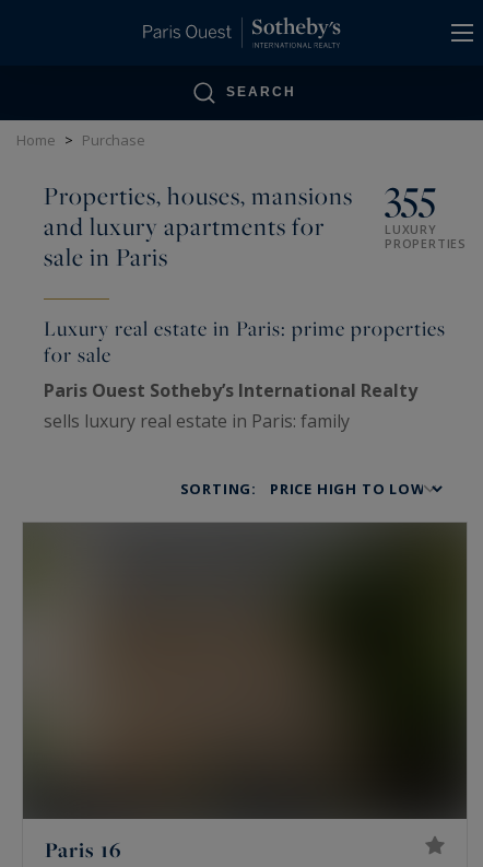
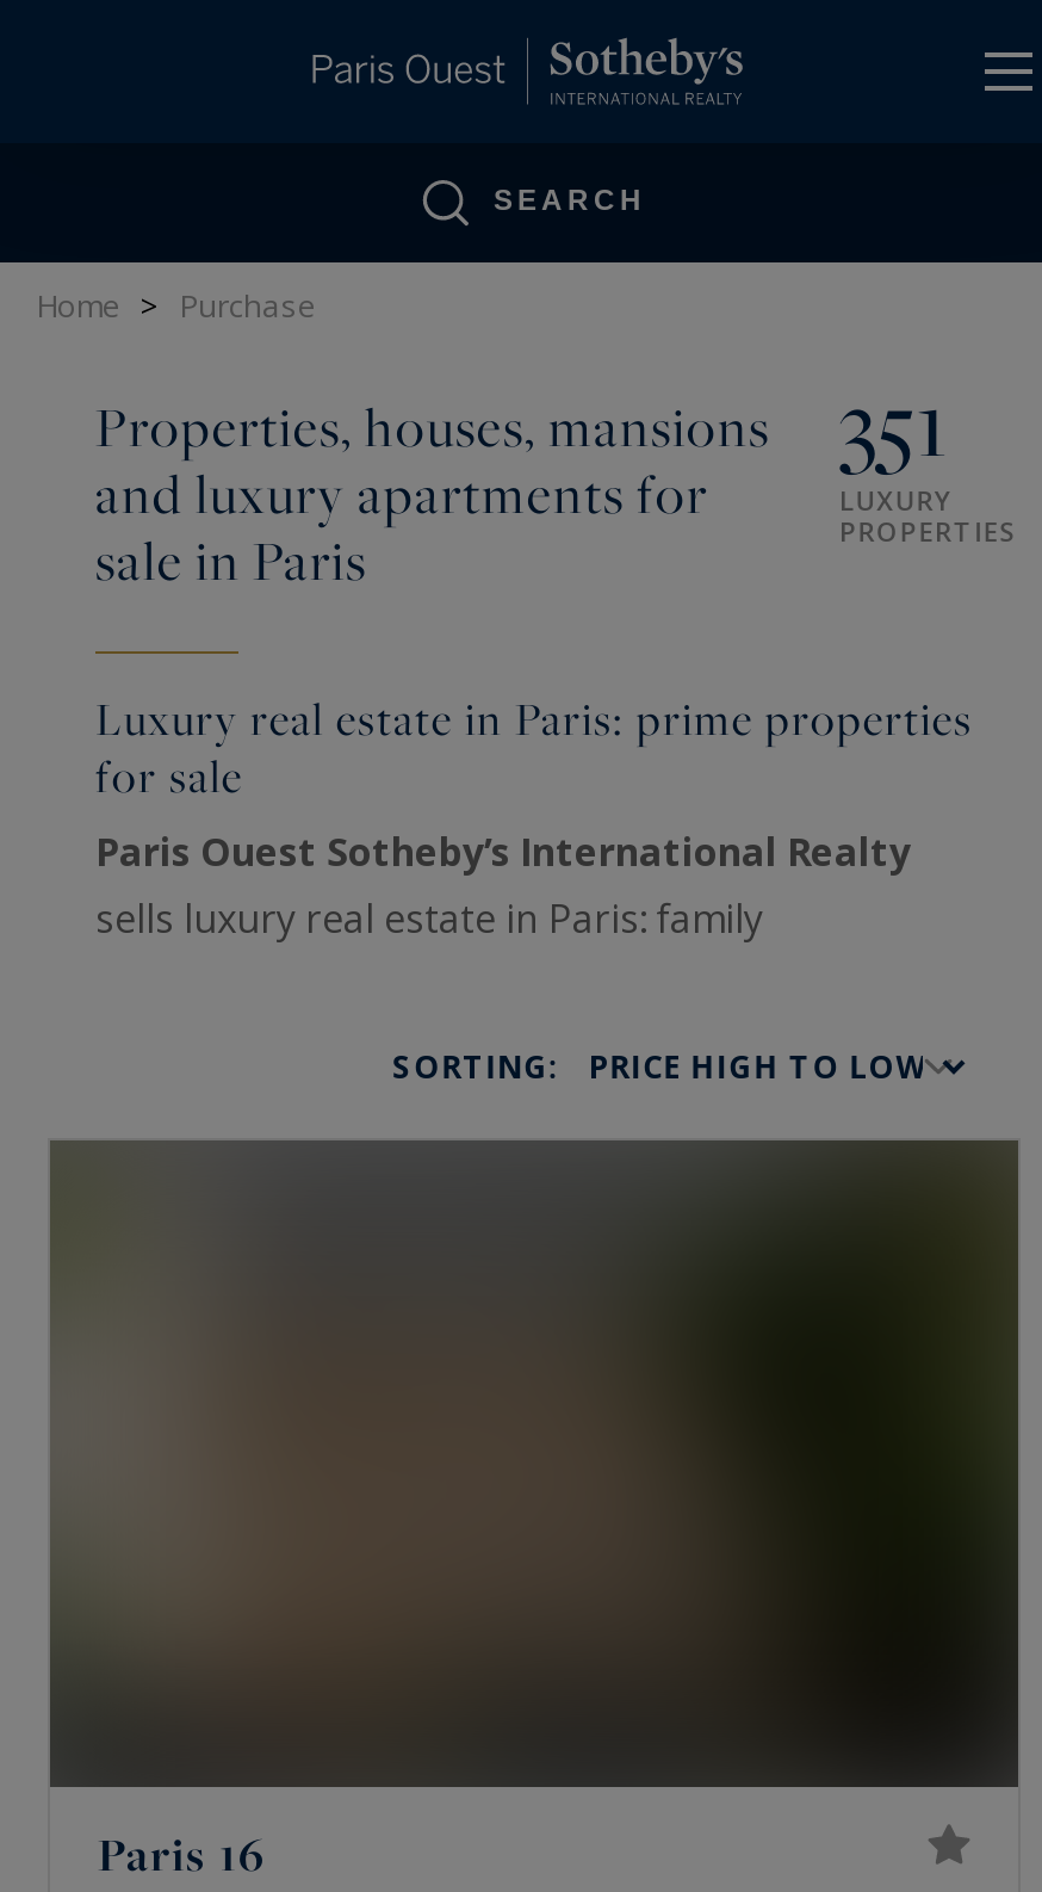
- Properties, houses, mansions 355
+ Properties, houses, mansions 351
